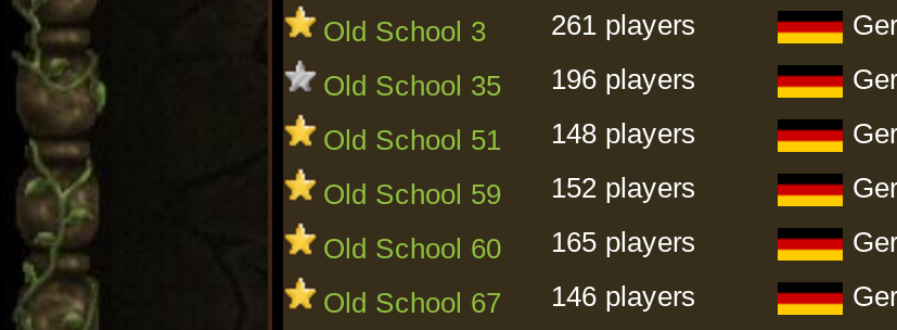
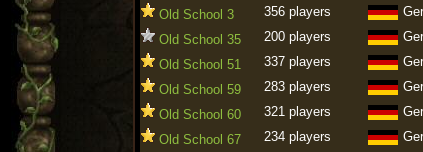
- Old School 3 261 players
+ Old School 3 356 players

- Old School 35 196 players
+ Old School 35 200 players

- Old School 51 148 players
+ Old School 51 337 players

- Old School 59 152 players
+ Old School 59 283 players

- Old School 60 165 players
+ Old School 60 321 players

- Old School 67 146 players
+ Old School 67 234 players
